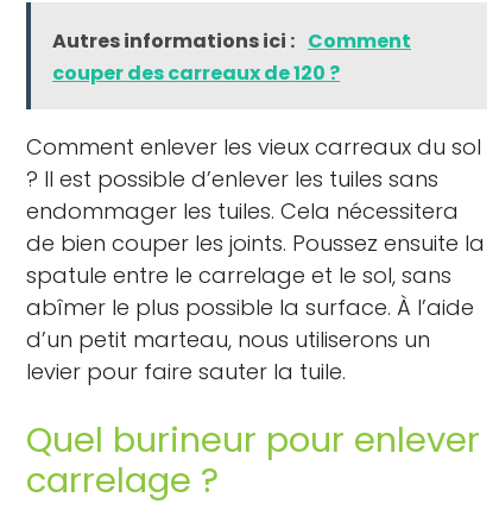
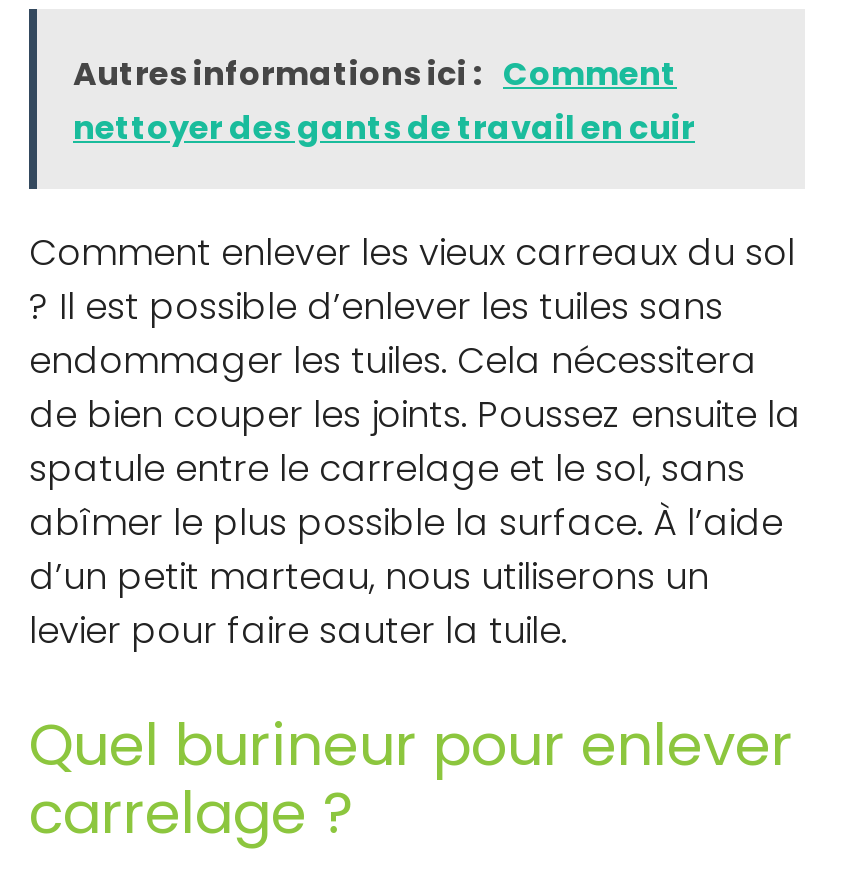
- couper des carreaux de 120 ?
+ nettoyer des gants de travail en cuir
